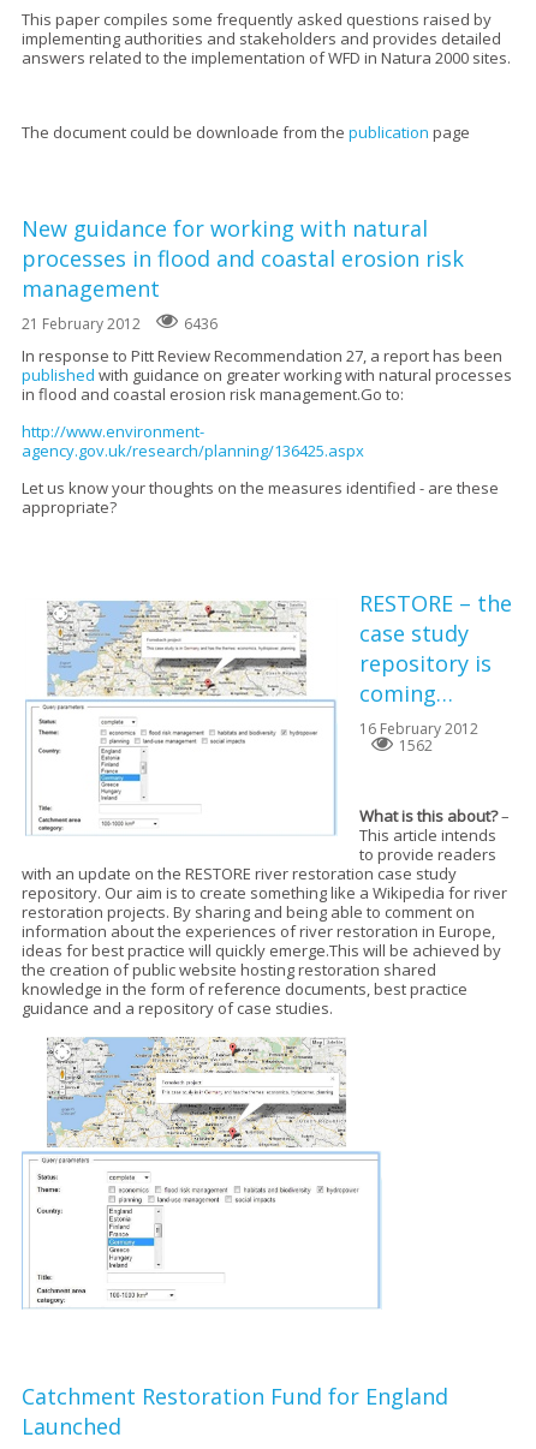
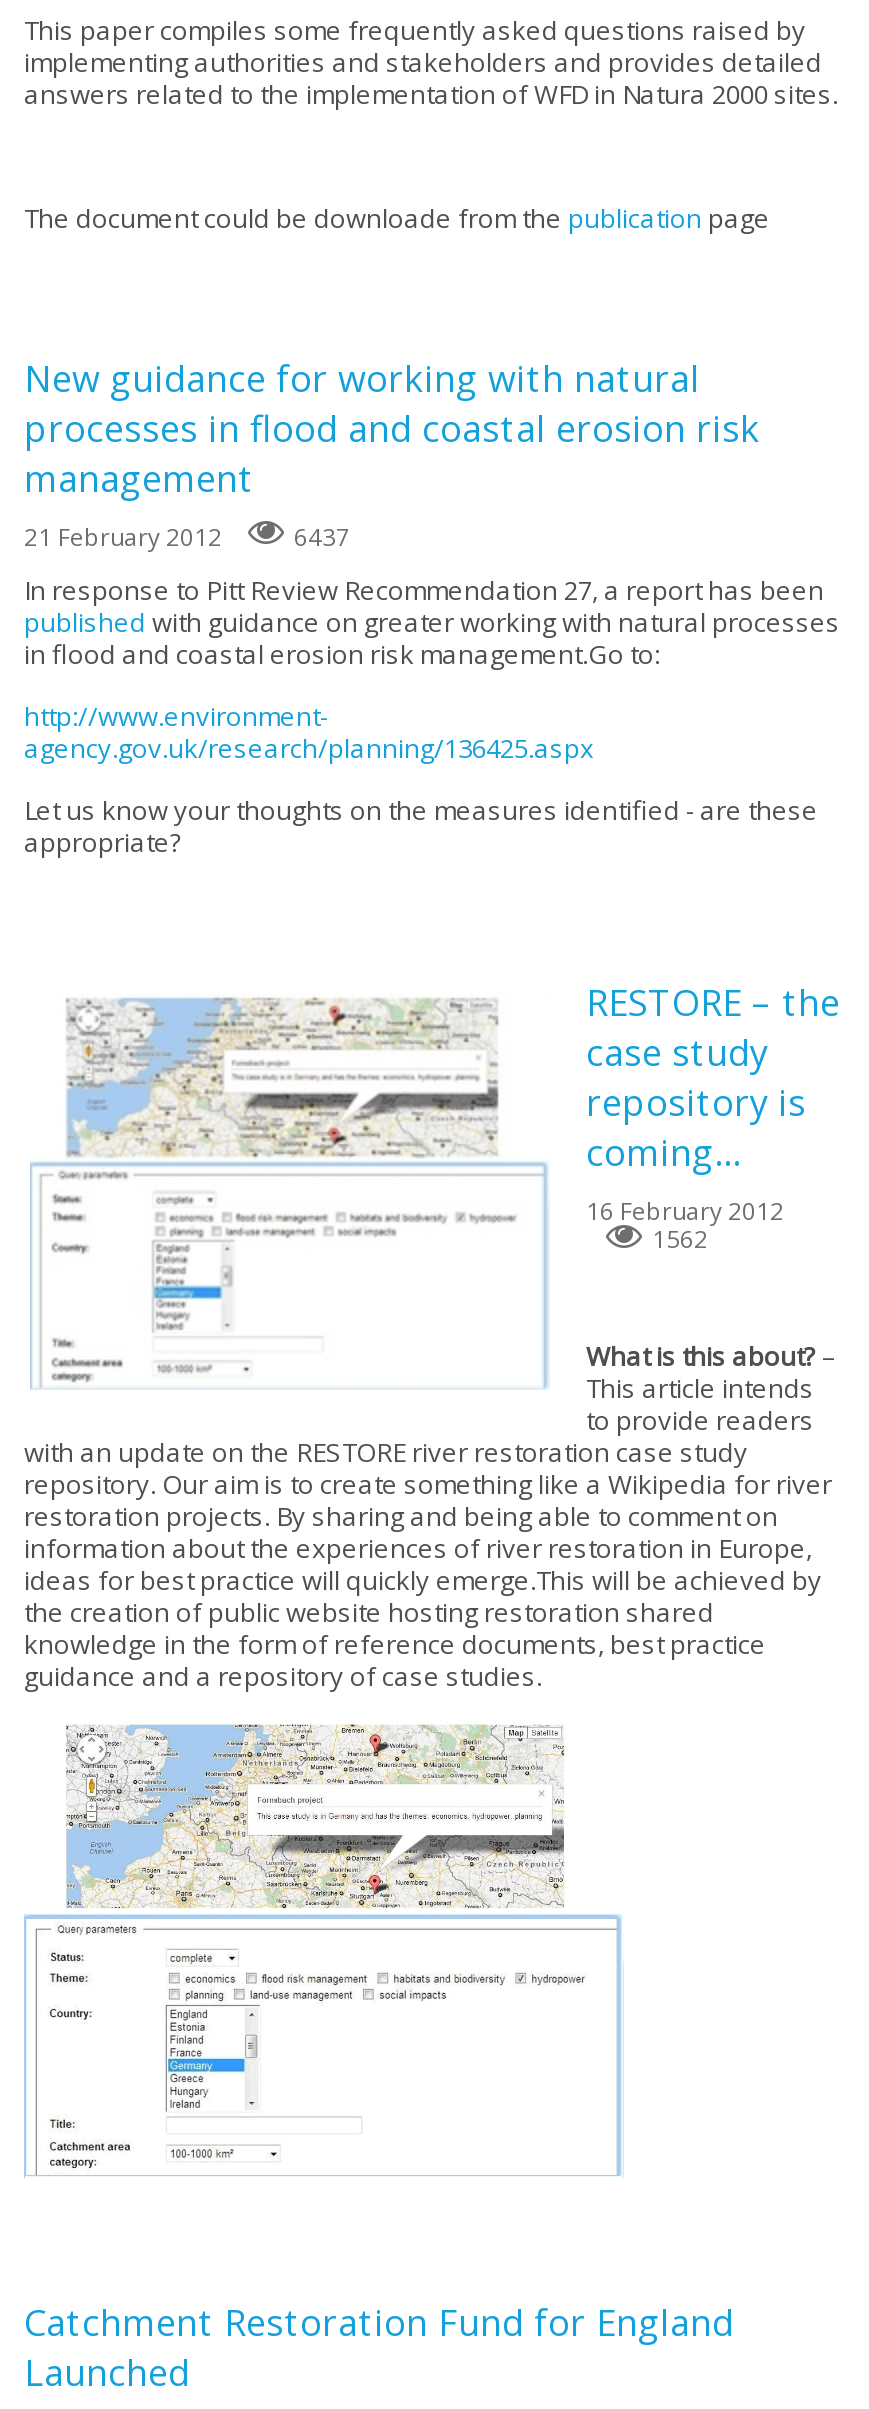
- 6436
+ 6437
